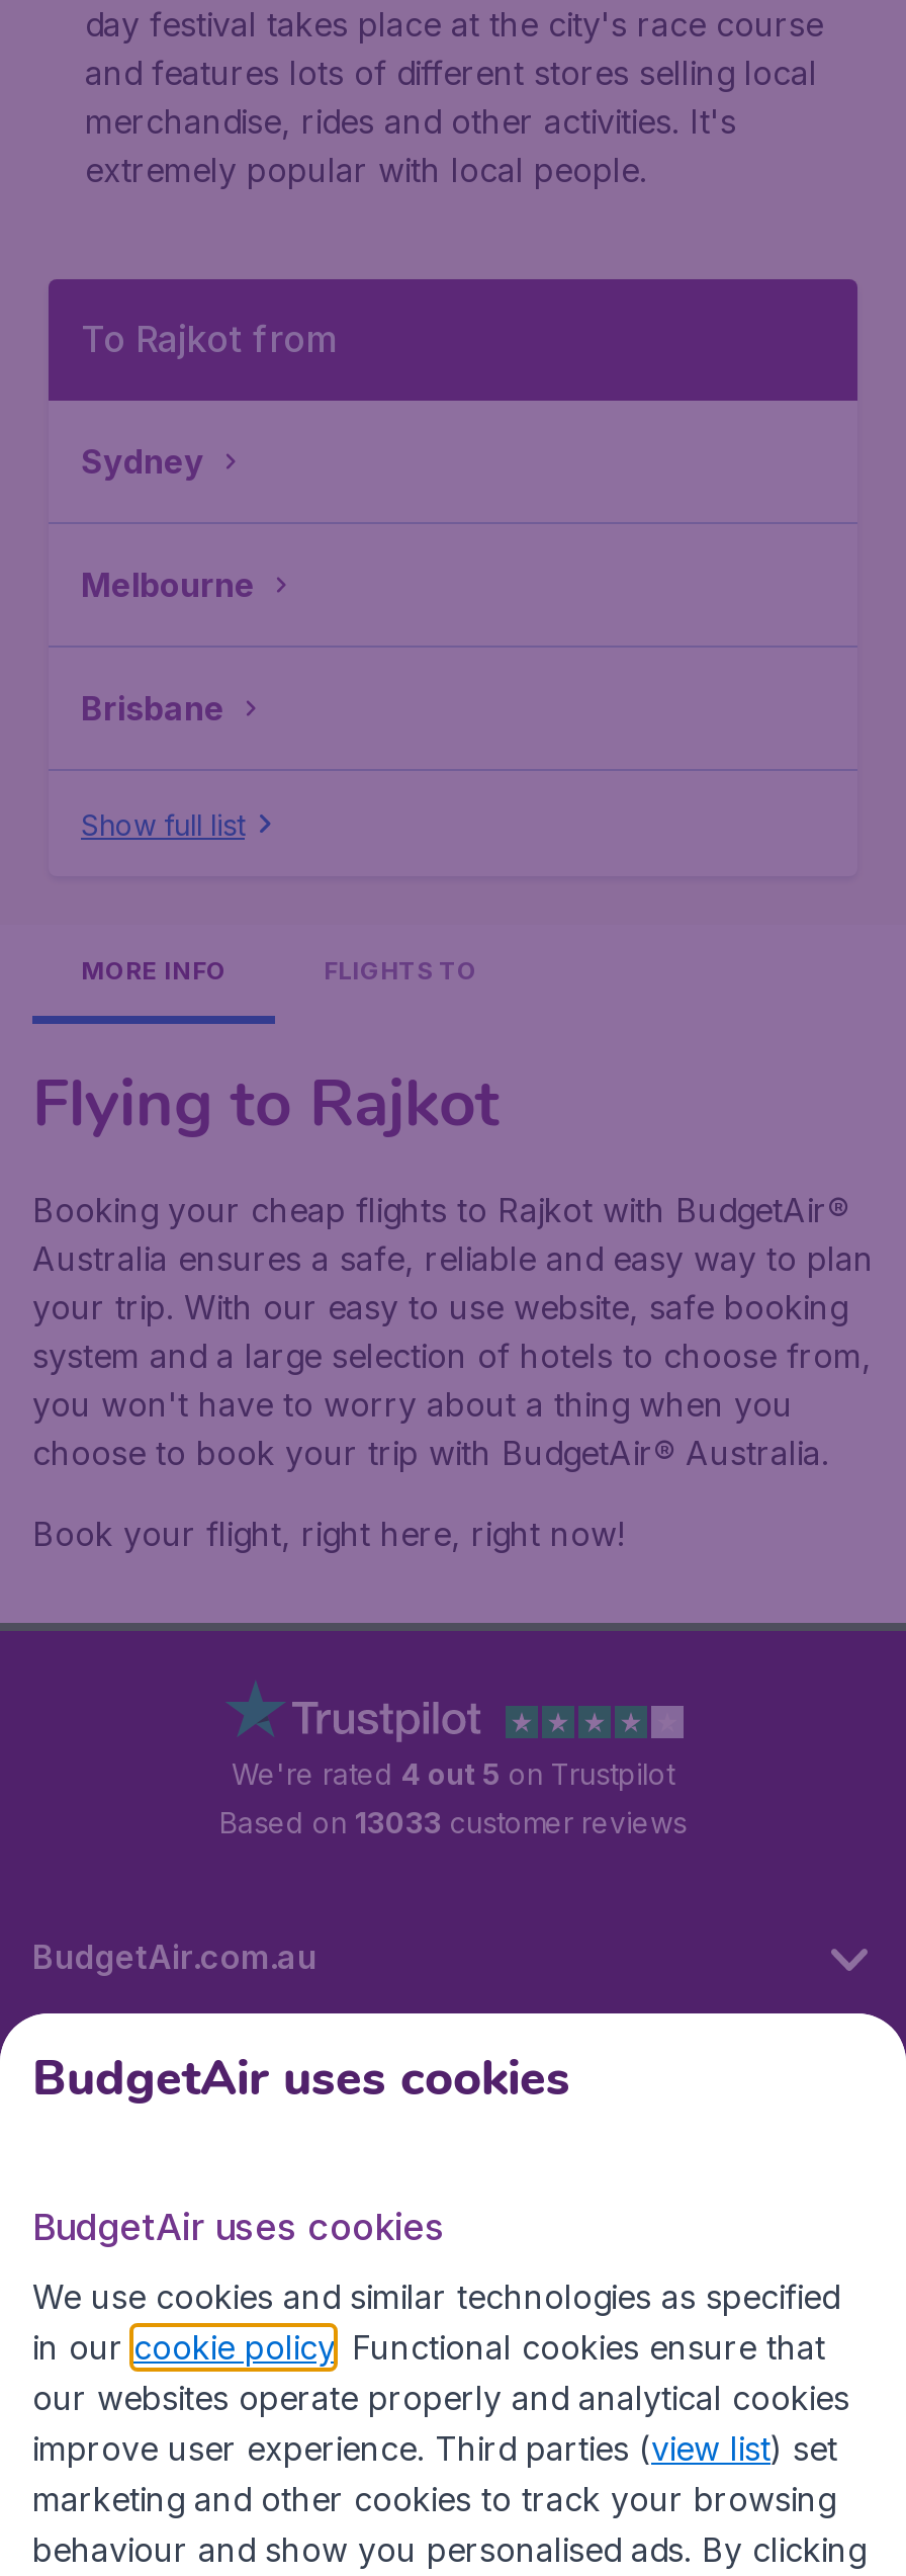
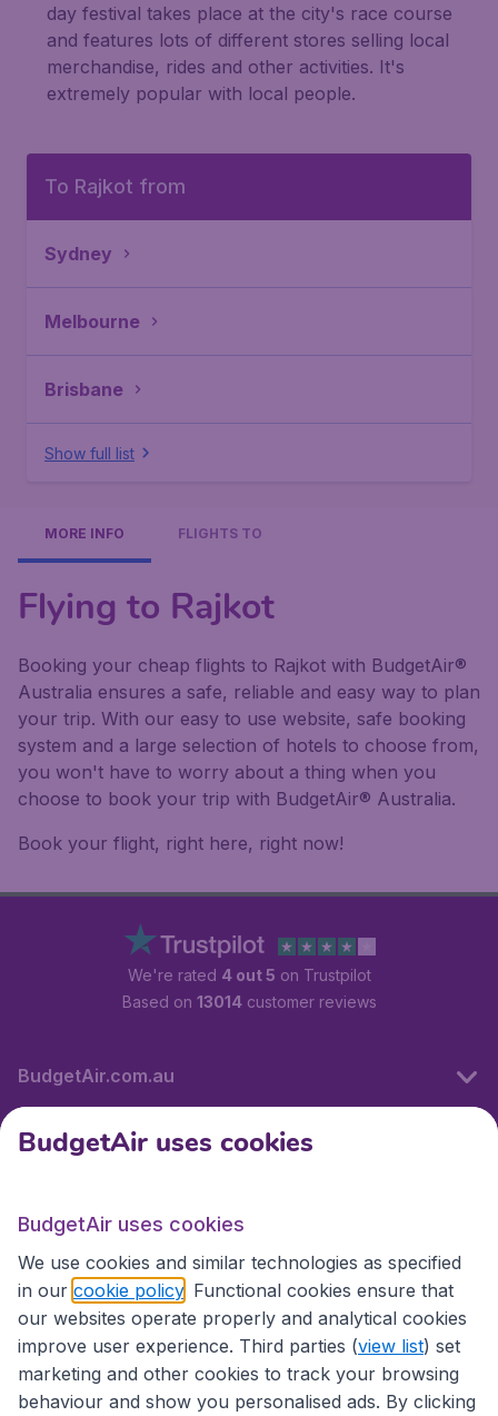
- Based on 13033 customer reviews
+ Based on 13014 customer reviews
